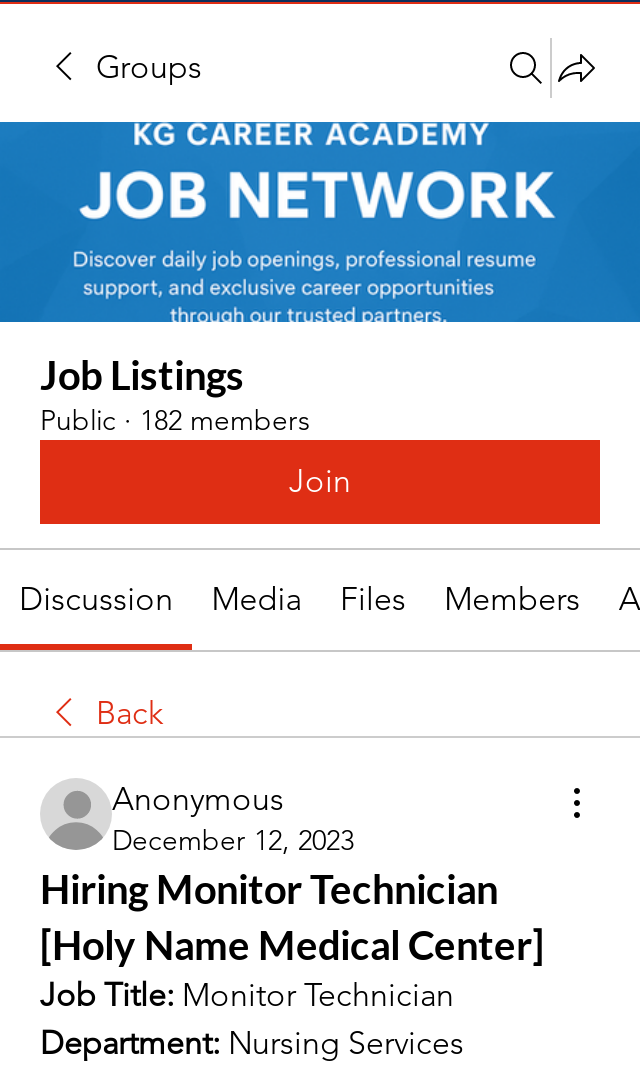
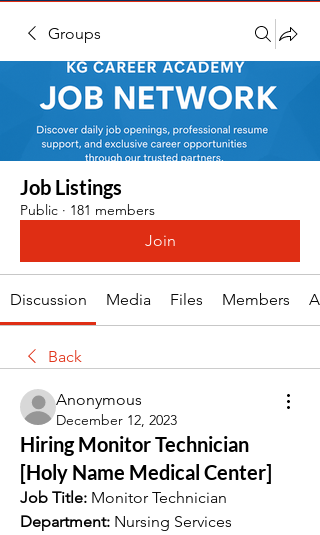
- Public · 182 members
+ Public · 181 members
